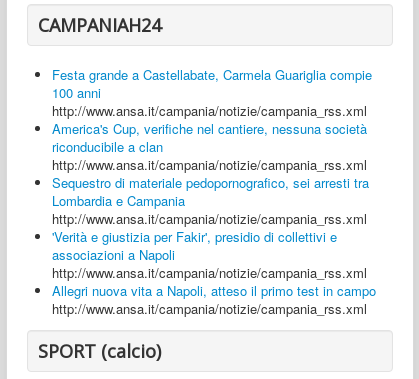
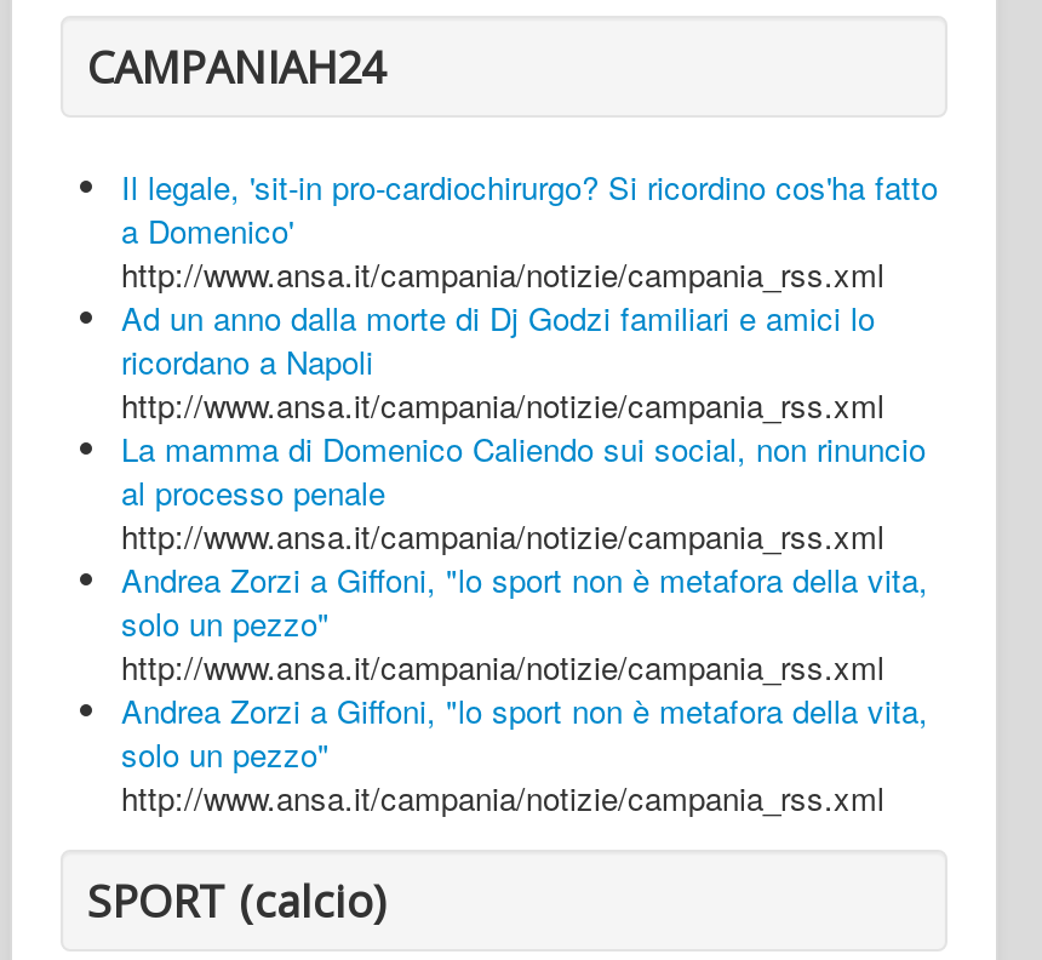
- Festa grande a Castellabate, Carmela Guariglia compie
- 100 anni
+ Il legale, 'sit-in pro-cardiochirurgo? Si ricordino cos'ha fatto
+ a Domenico'

- America's Cup, verifiche nel cantiere, nessuna società
- riconducibile a clan
+ Ad un anno dalla morte di Dj Godzi familiari e amici lo
+ ricordano a Napoli

- Sequestro di materiale pedopornografico, sei arresti tra
- Lombardia e Campania
+ La mamma di Domenico Caliendo sui social, non rinuncio
+ al processo penale

- 'Verità e giustizia per Fakir', presidio di collettivi e
- associazioni a Napoli
+ Andrea Zorzi a Giffoni, "lo sport non è metafora della vita,
+ solo un pezzo"

- Allegri nuova vita a Napoli, atteso il primo test in campo
+ Andrea Zorzi a Giffoni, "lo sport non è metafora della vita,
+ solo un pezzo"
